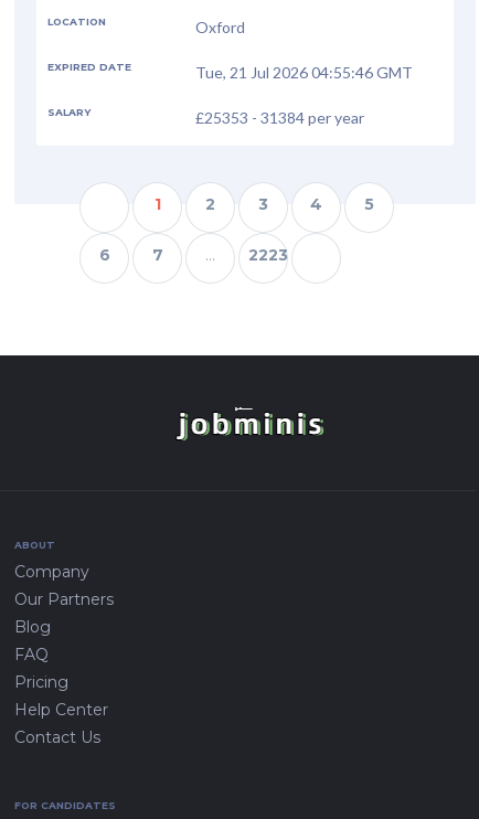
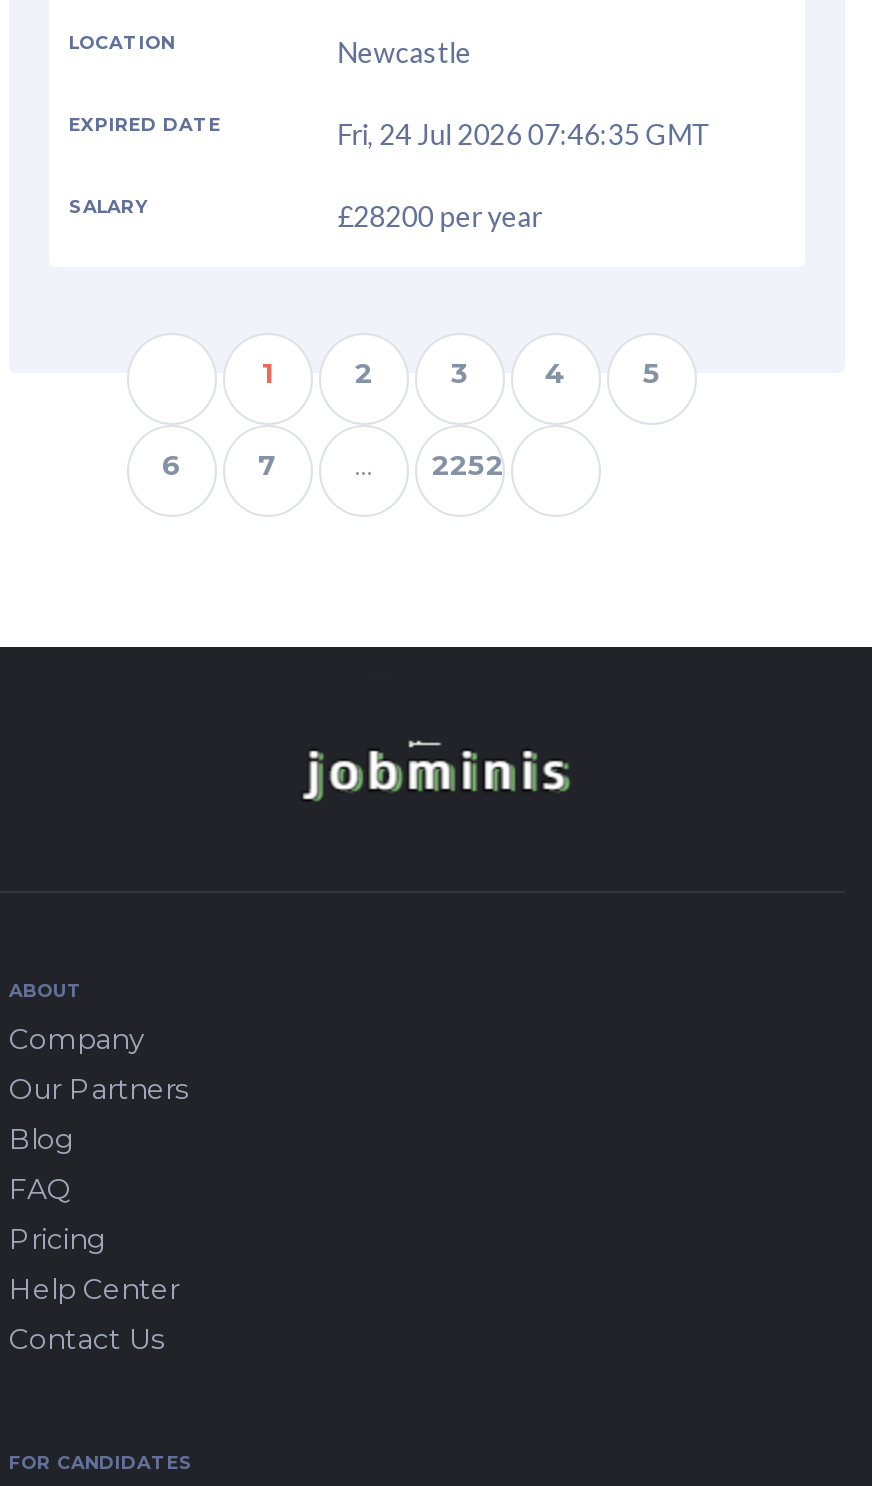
- Oxford
+ Newcastle

- Tue, 21 Jul 2026 04:55:46 GMT
+ Fri, 24 Jul 2026 07:46:35 GMT

- £25353 - 31384 per year
+ £28200 per year

- 2223
+ 2252
